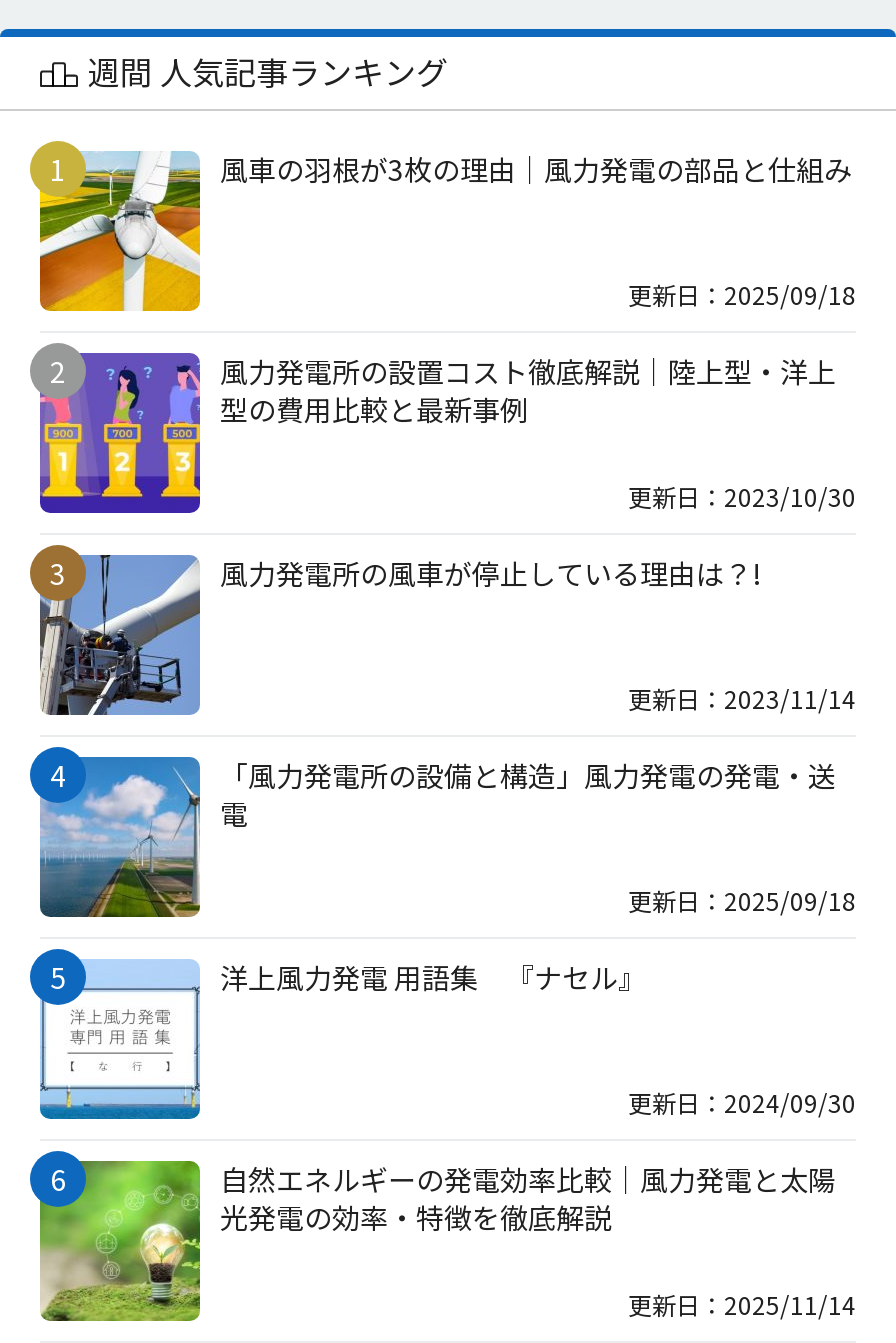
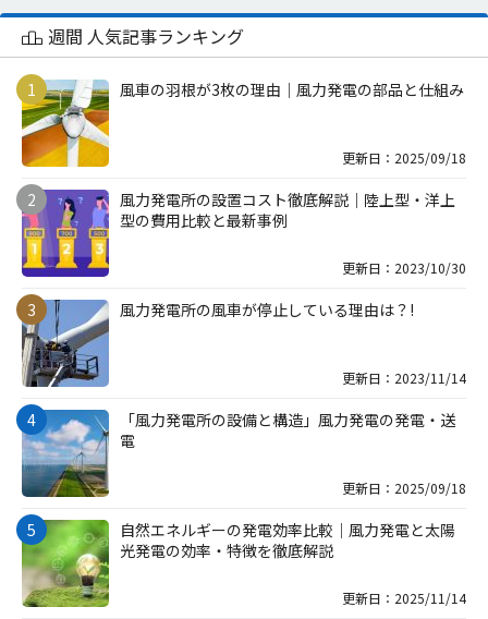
- [image]
- 洋上風力発電 用語集 『ナセル』
- 更新日：2024/09/30
